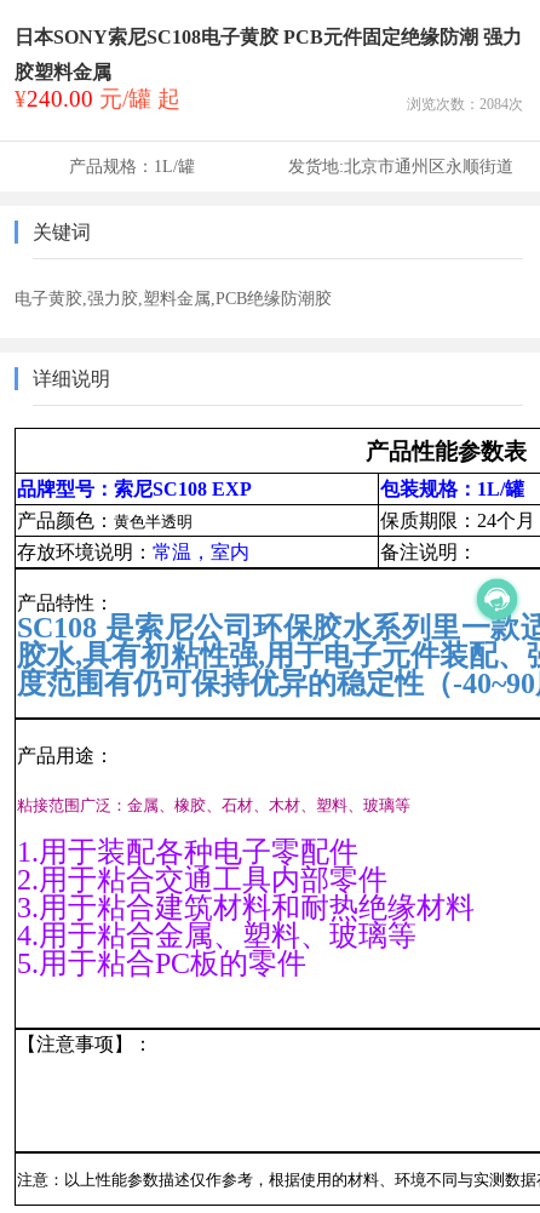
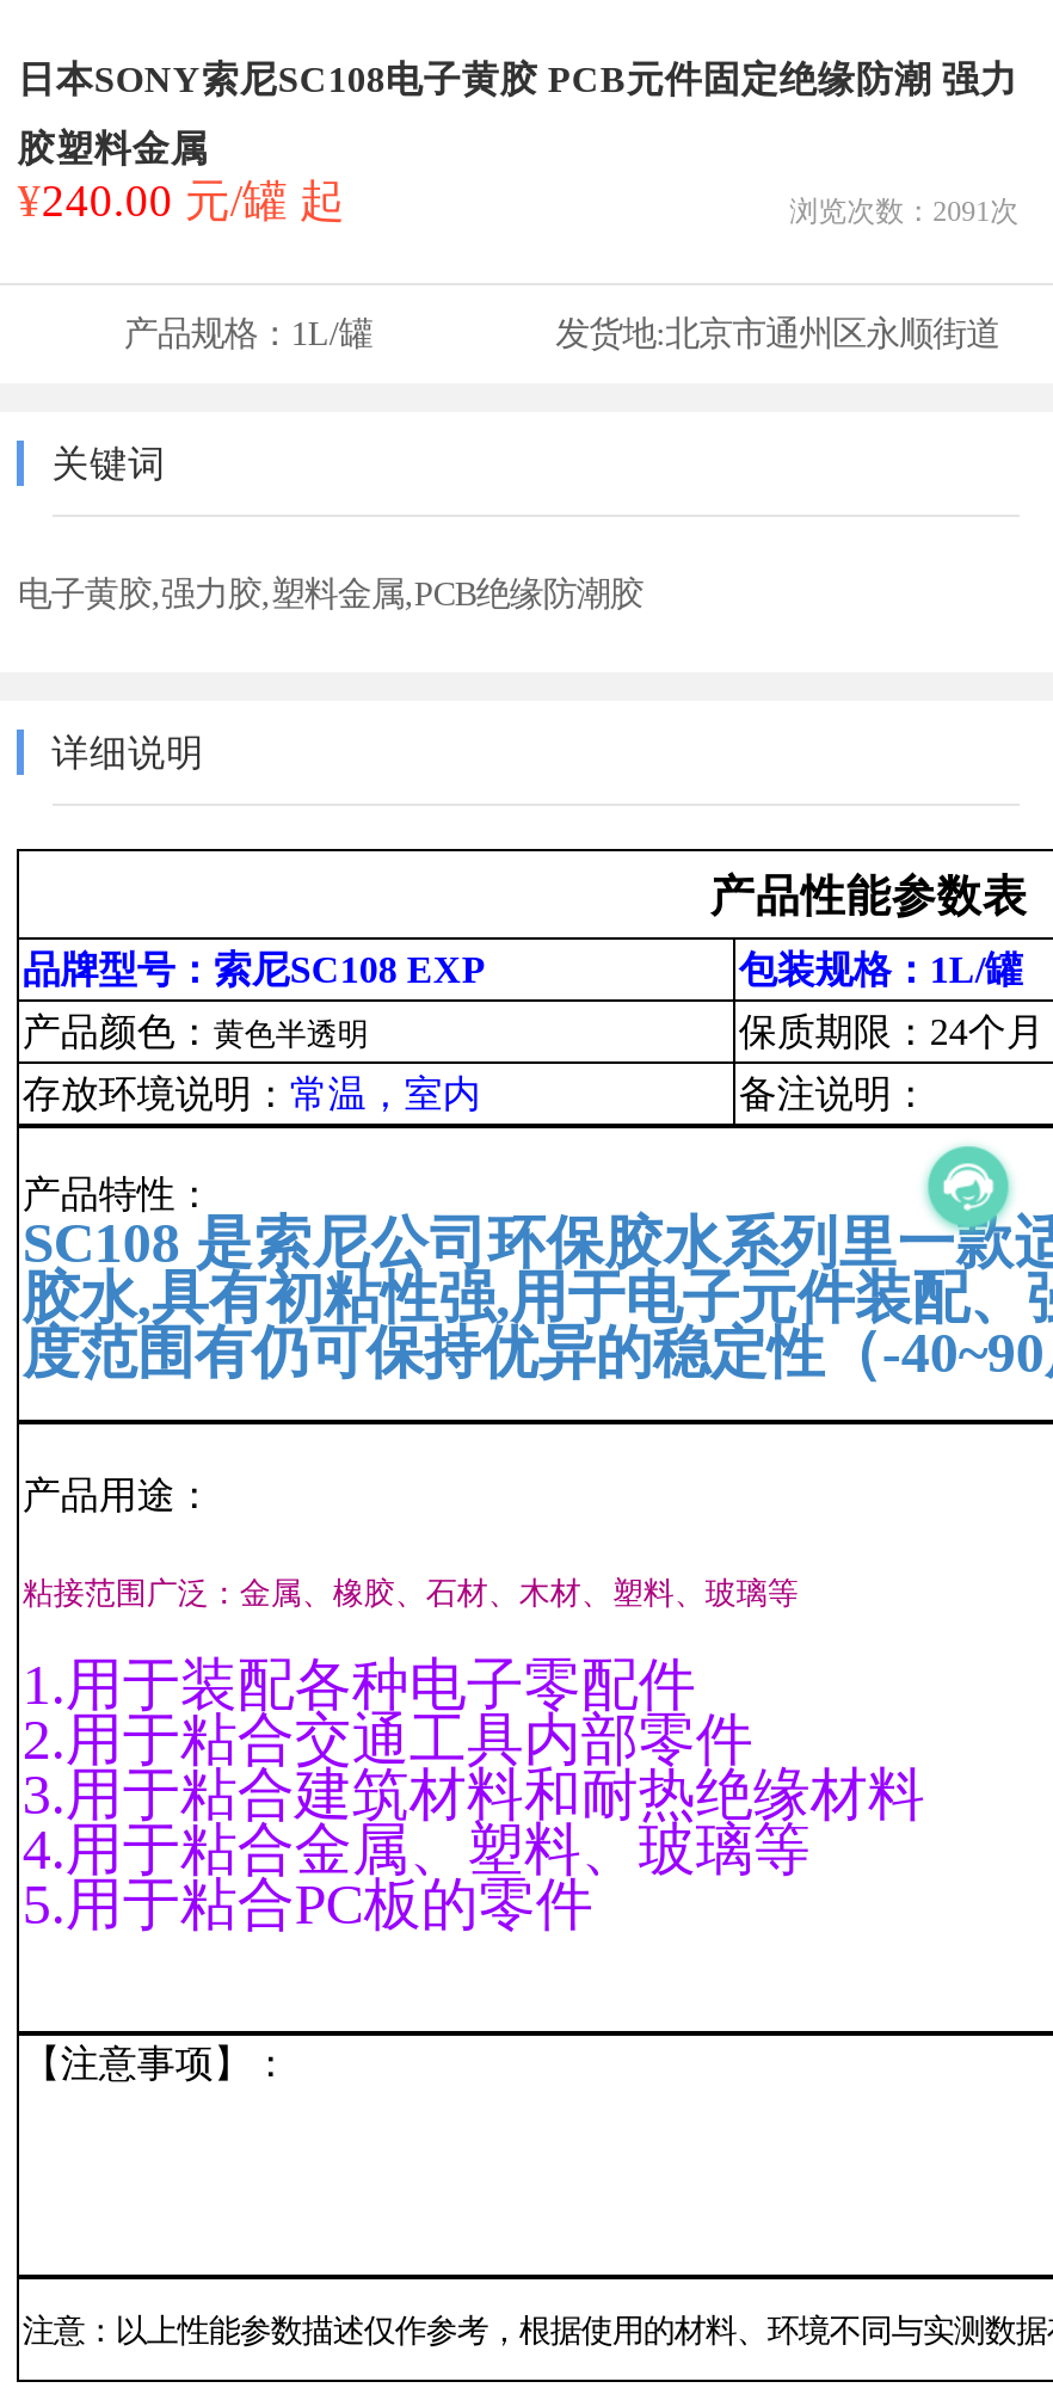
- 浏览次数：2084次
+ 浏览次数：2091次
